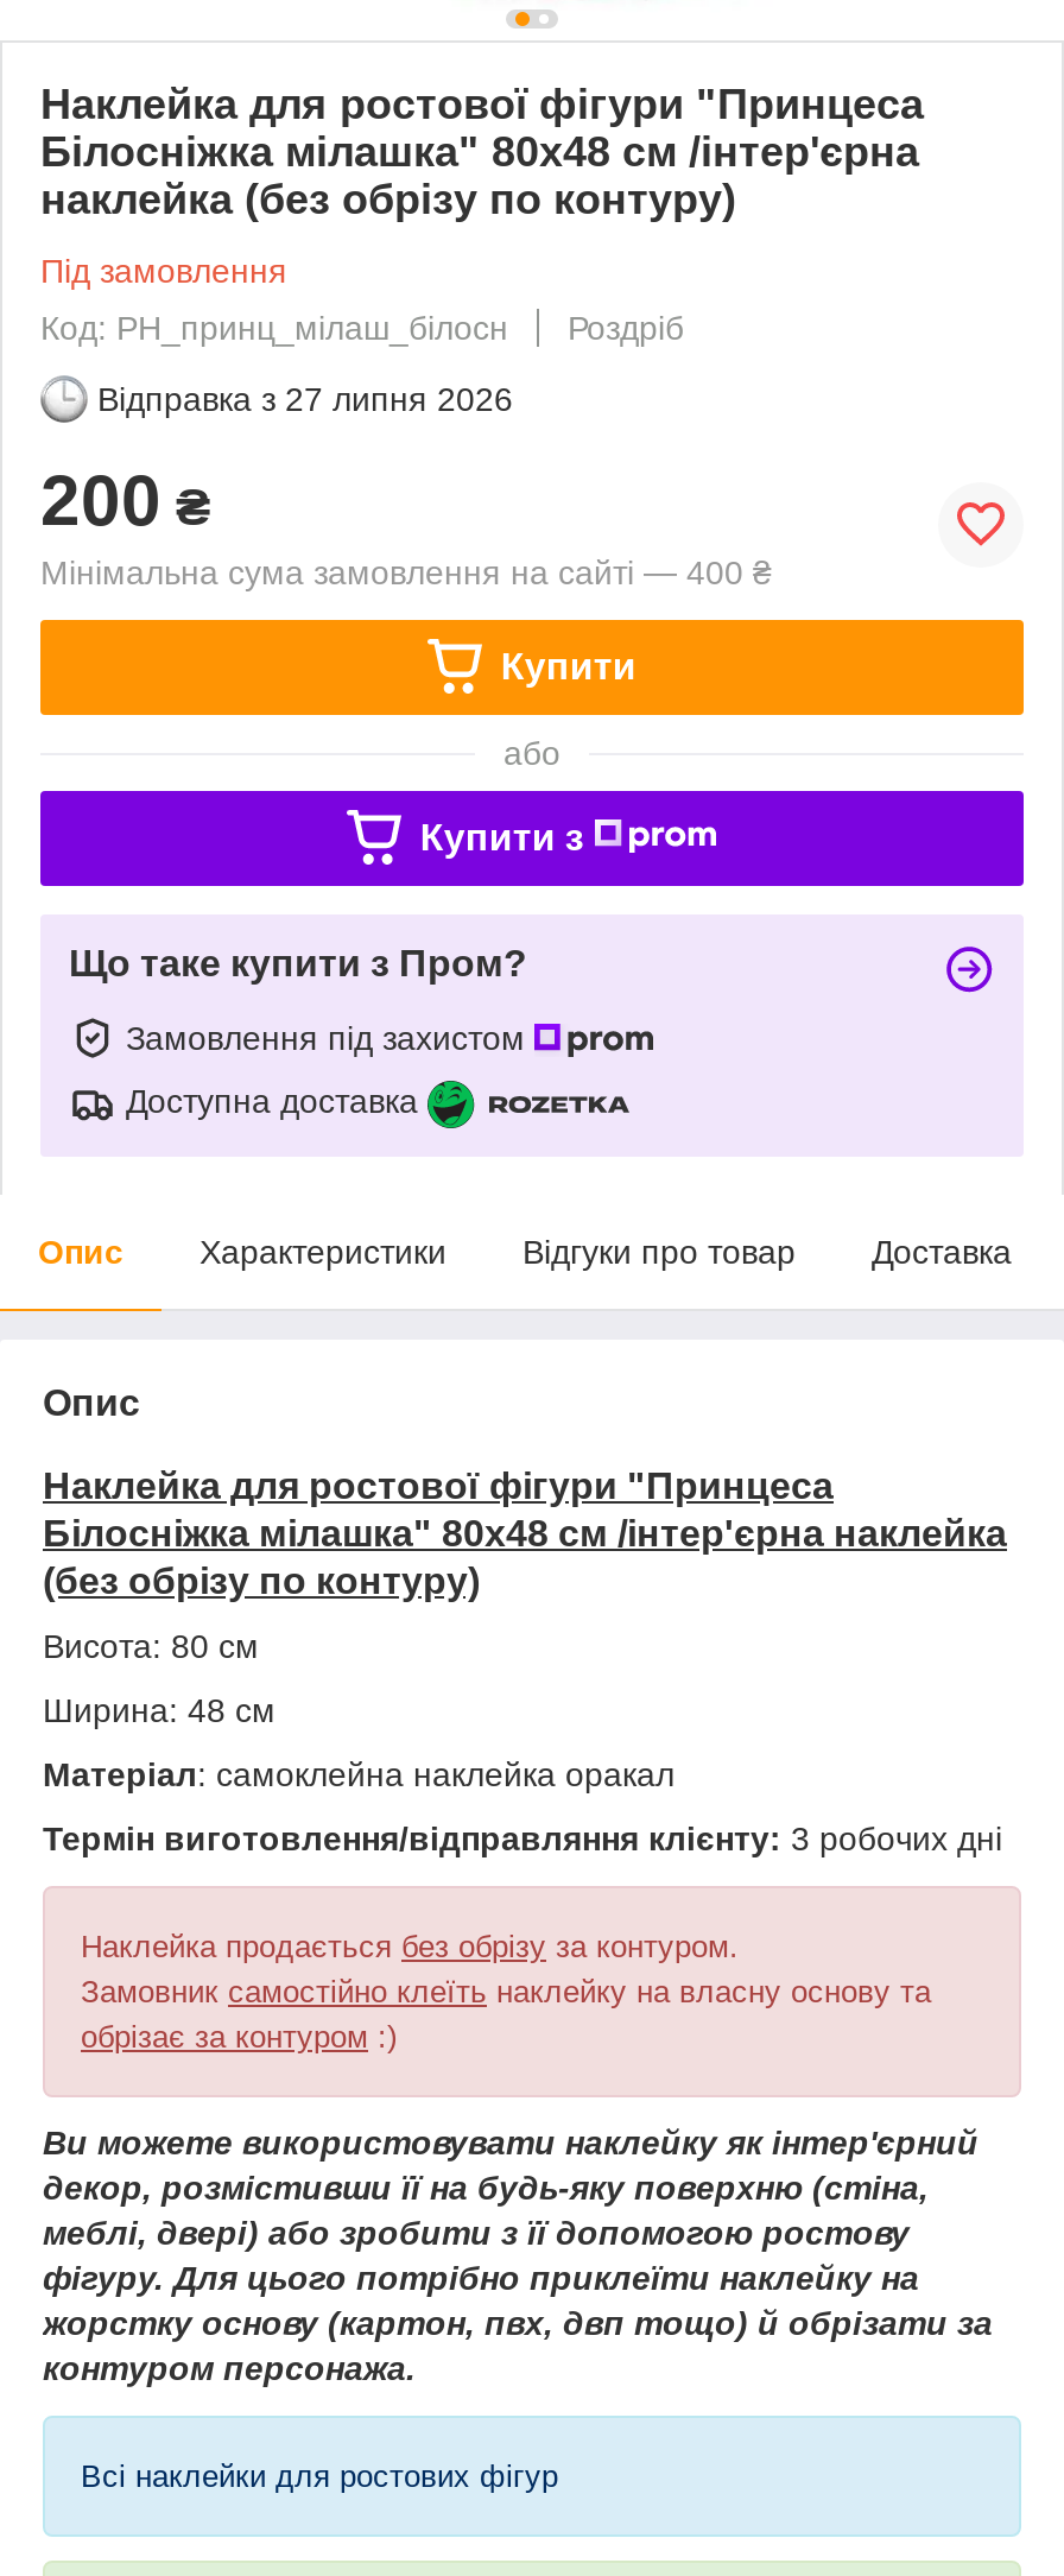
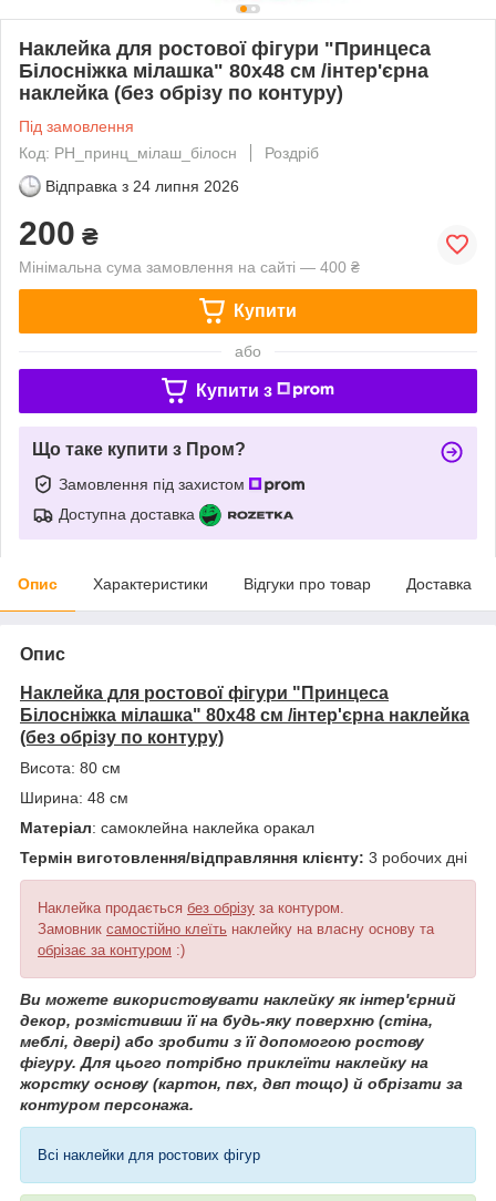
- Відправка з 27 липня 2026
+ Відправка з 24 липня 2026
